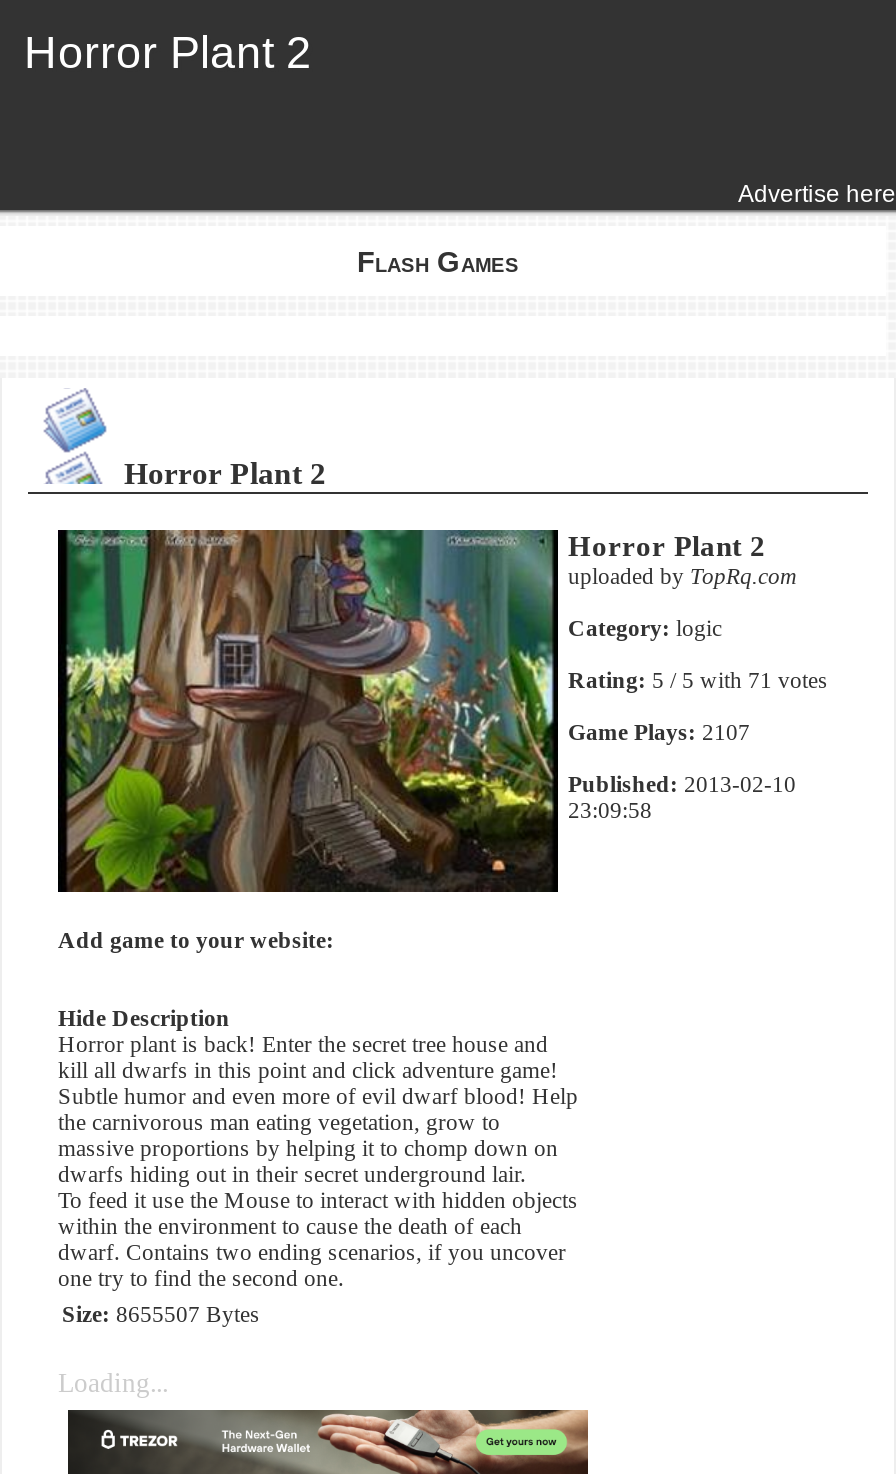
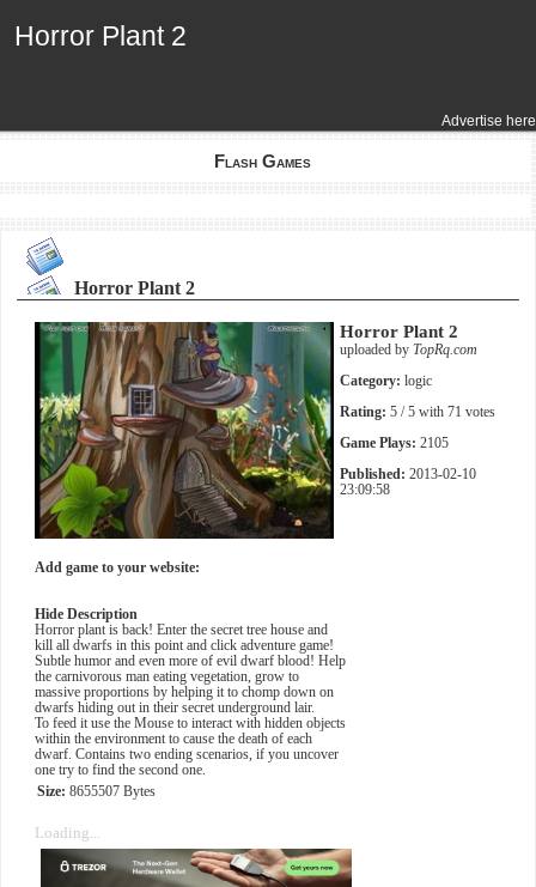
- Game Plays: 2107
+ Game Plays: 2105
